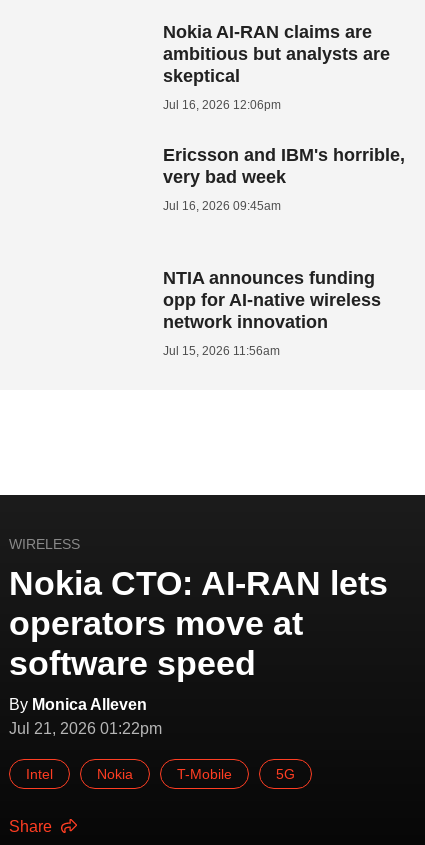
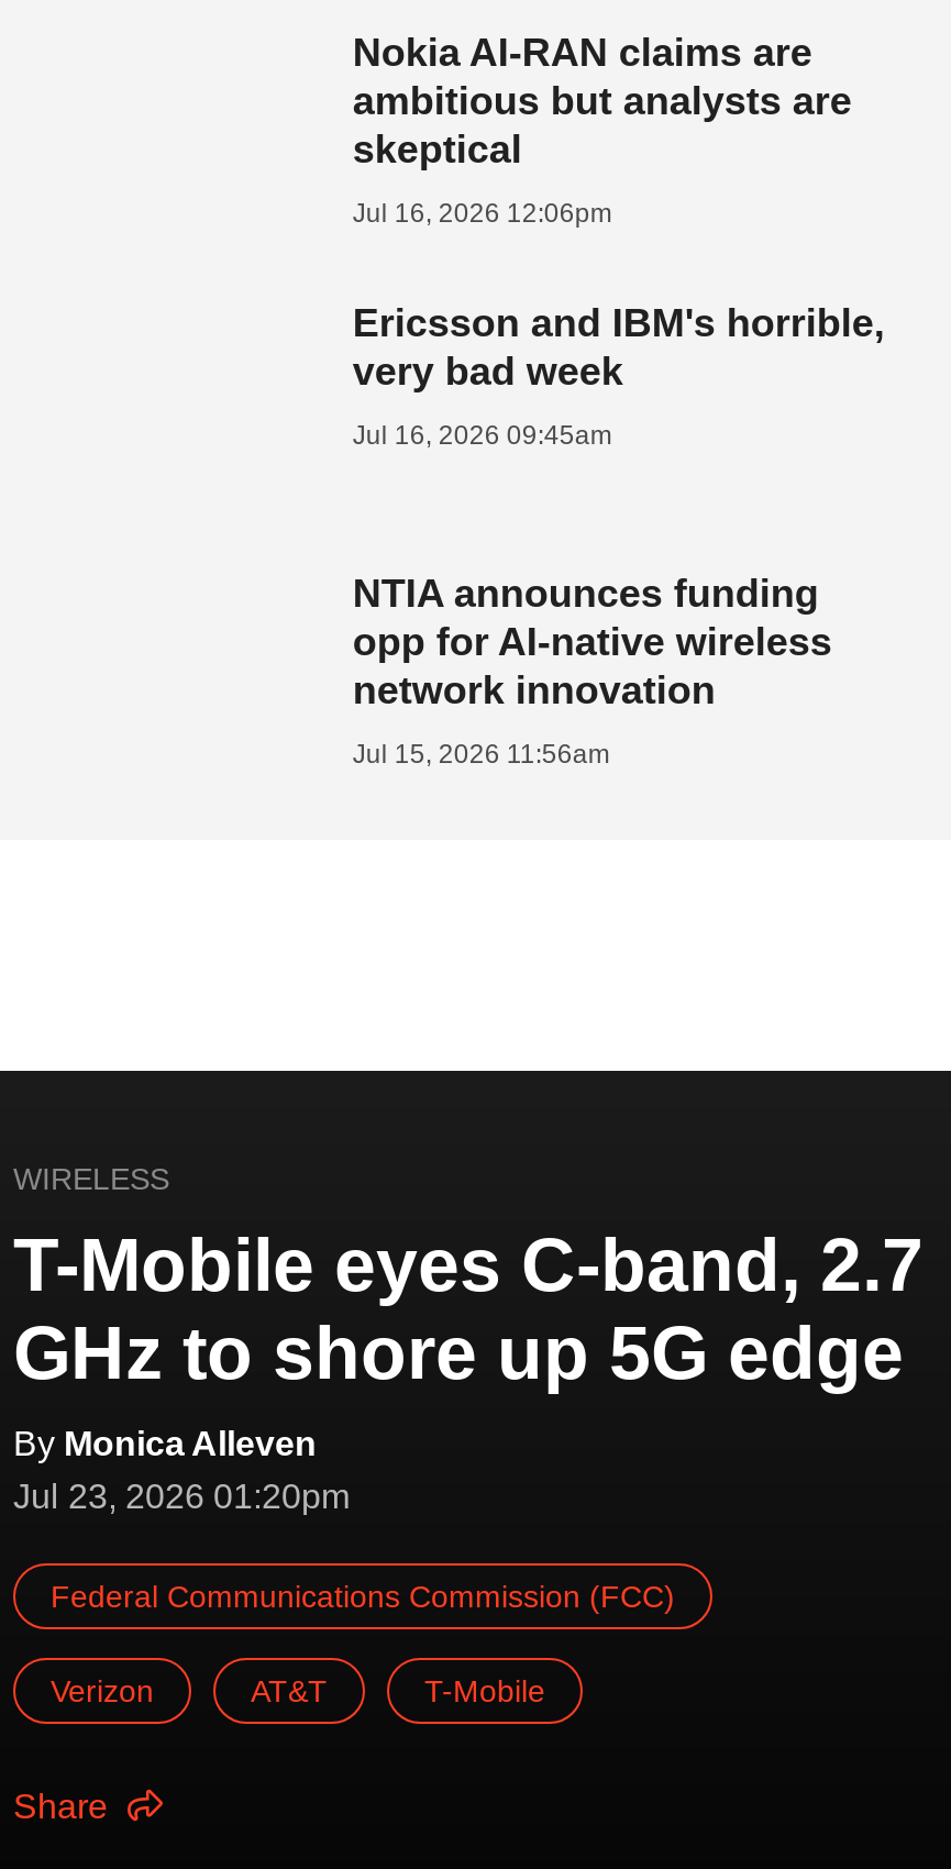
- Nokia CTO: AI-RAN lets
- operators move at
- software speed
+ T-Mobile eyes C-band, 2.7
+ GHz to shore up 5G edge

moved up: By Monica Alleven

- Jul 21, 2026 01:22pm
- Intel
- Nokia
+ Jul 23, 2026 01:20pm
+ Federal Communications Commission (FCC)
+ Verizon
+ AT&T

- 5G
